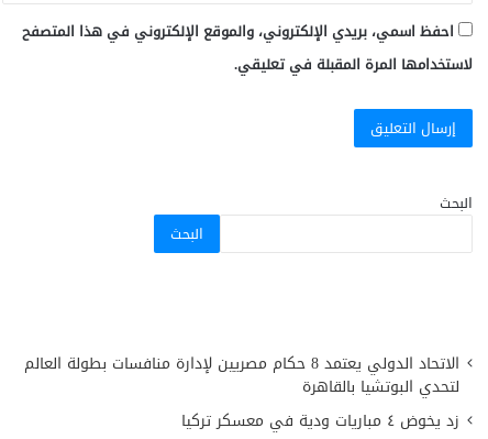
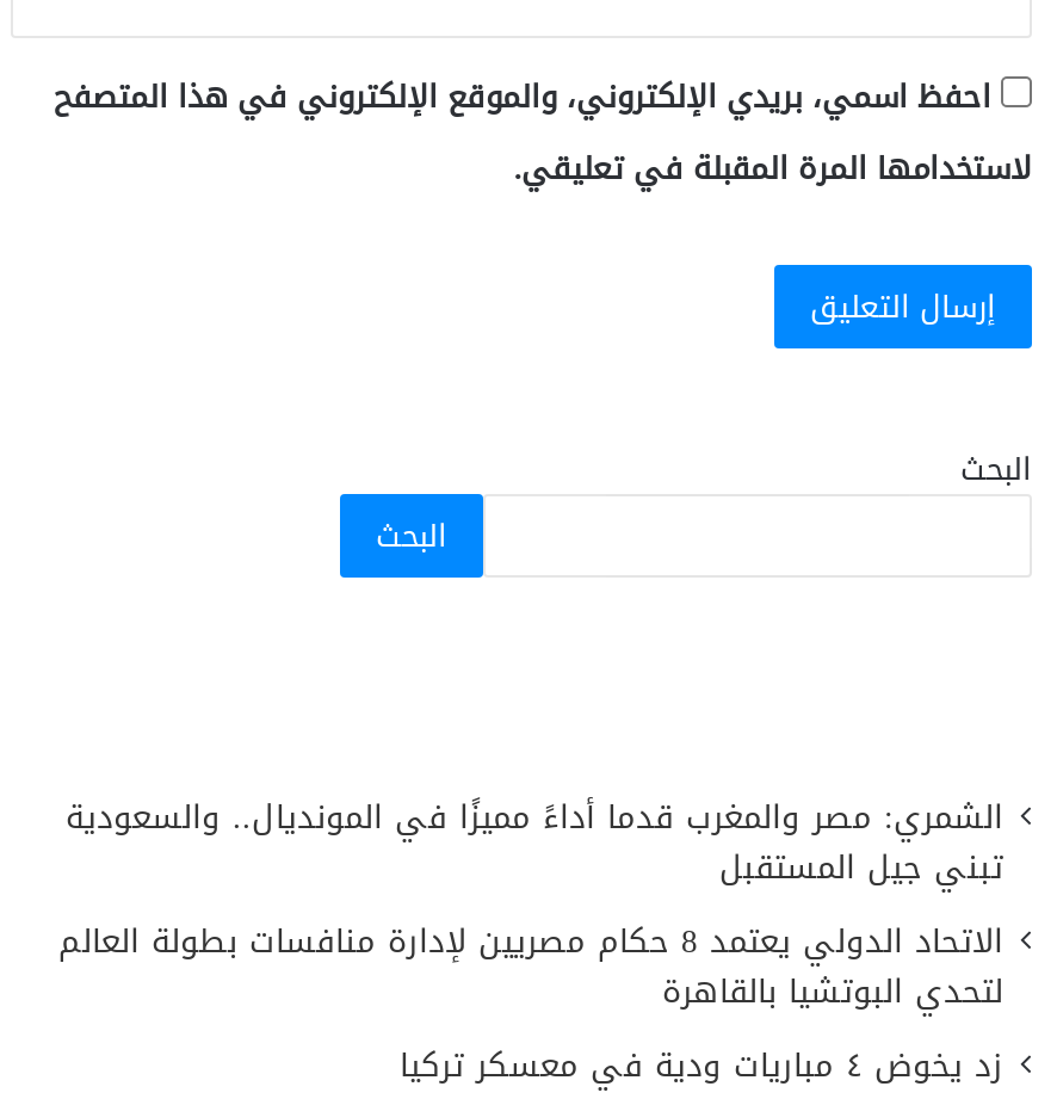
+ الشمري: مصر والمغرب قدما أداءً مميزًا في المونديال.. والسعودية
+ تبني جيل المستقبل
